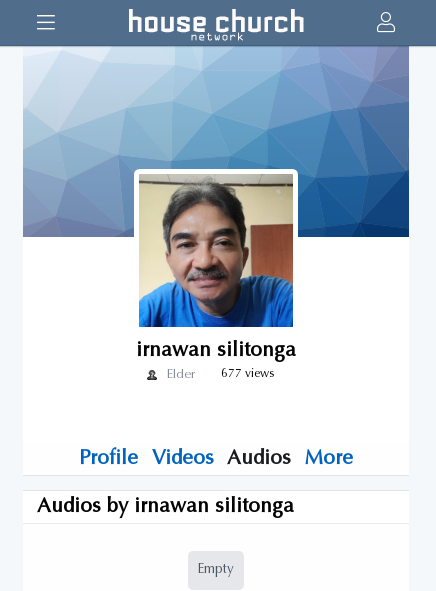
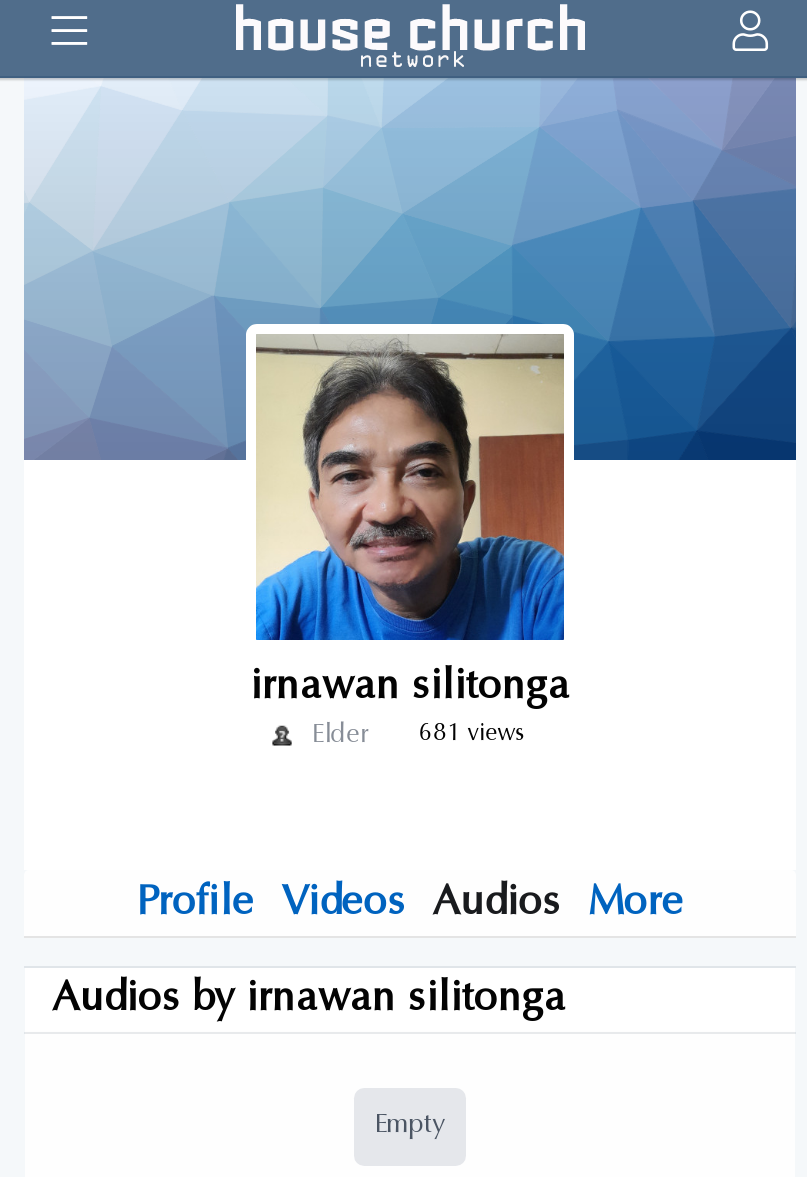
- 677 views
+ 681 views
